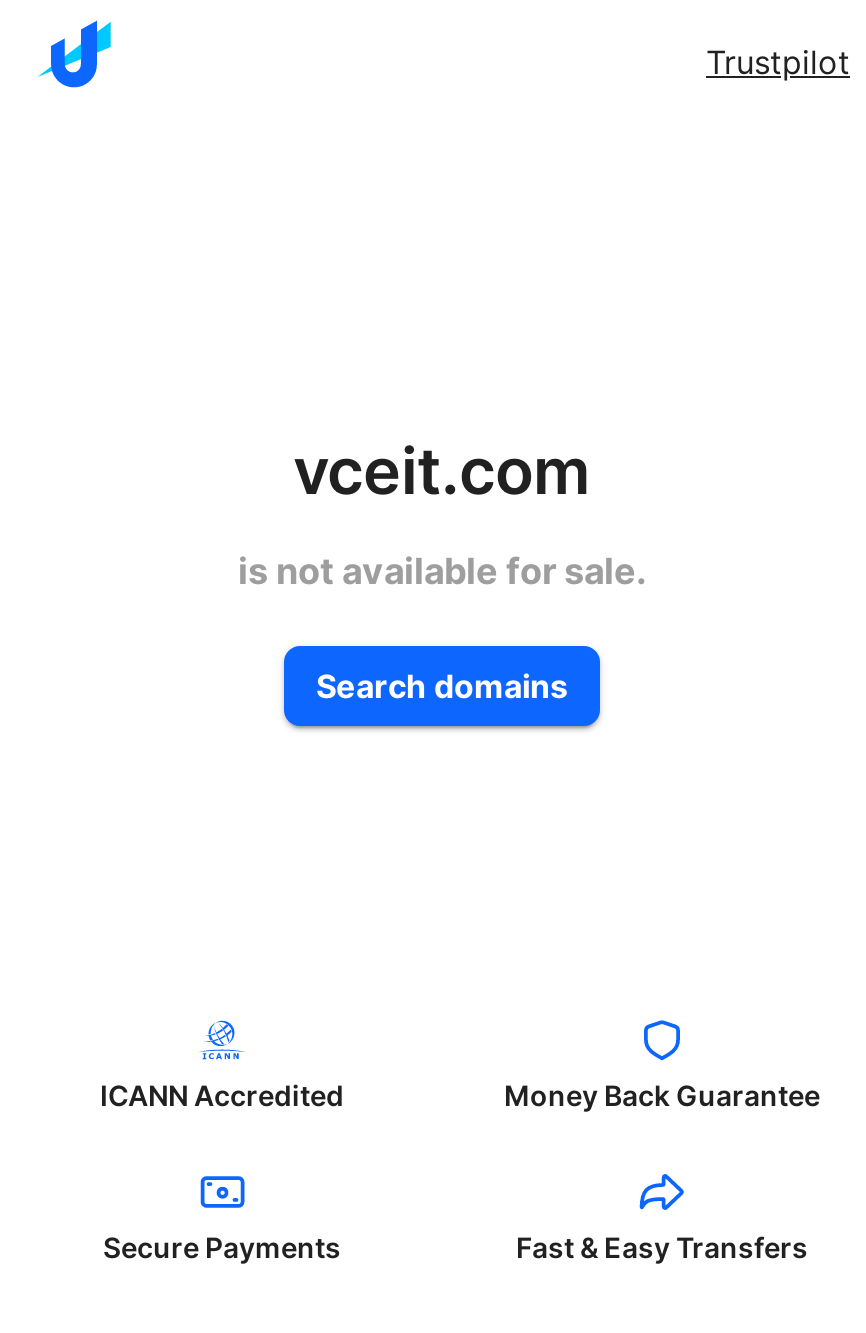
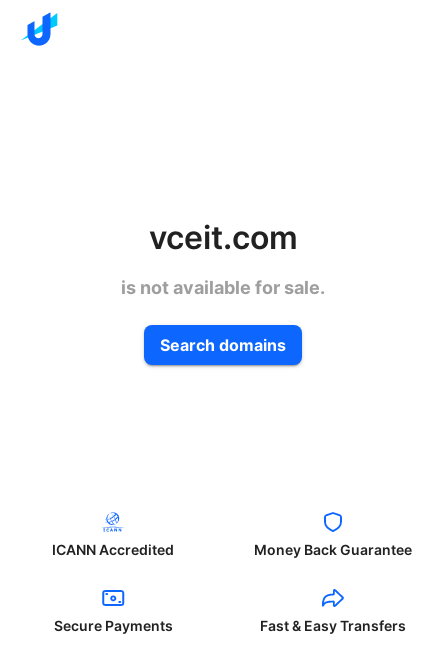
- Trustpilot
